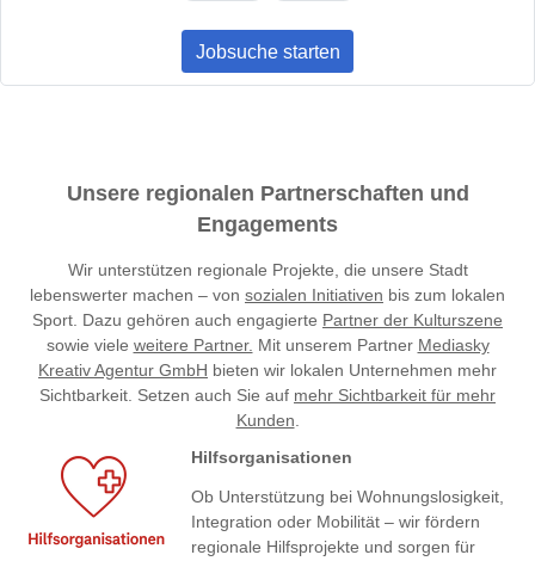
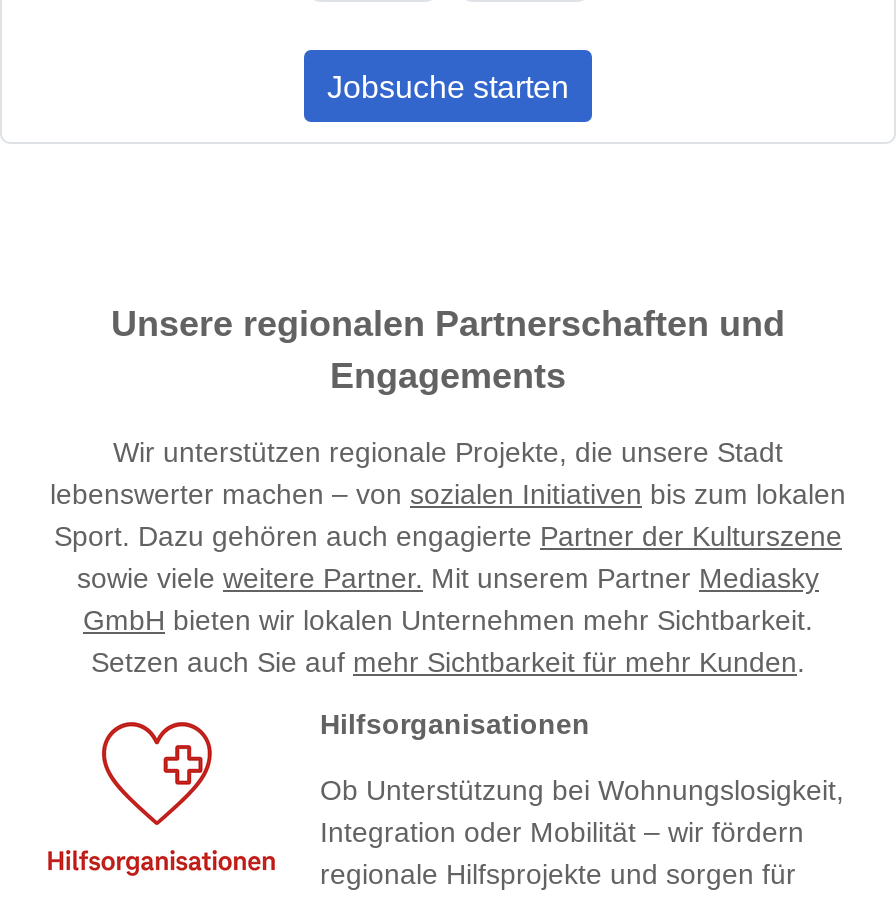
- Kreativ Agentur GmbH bieten wir lokalen Unternehmen mehr
- Sichtbarkeit. Setzen auch Sie auf mehr Sichtbarkeit für mehr
- Kunden.
+ GmbH bieten wir lokalen Unternehmen mehr Sichtbarkeit.
+ Setzen auch Sie auf mehr Sichtbarkeit für mehr Kunden.
